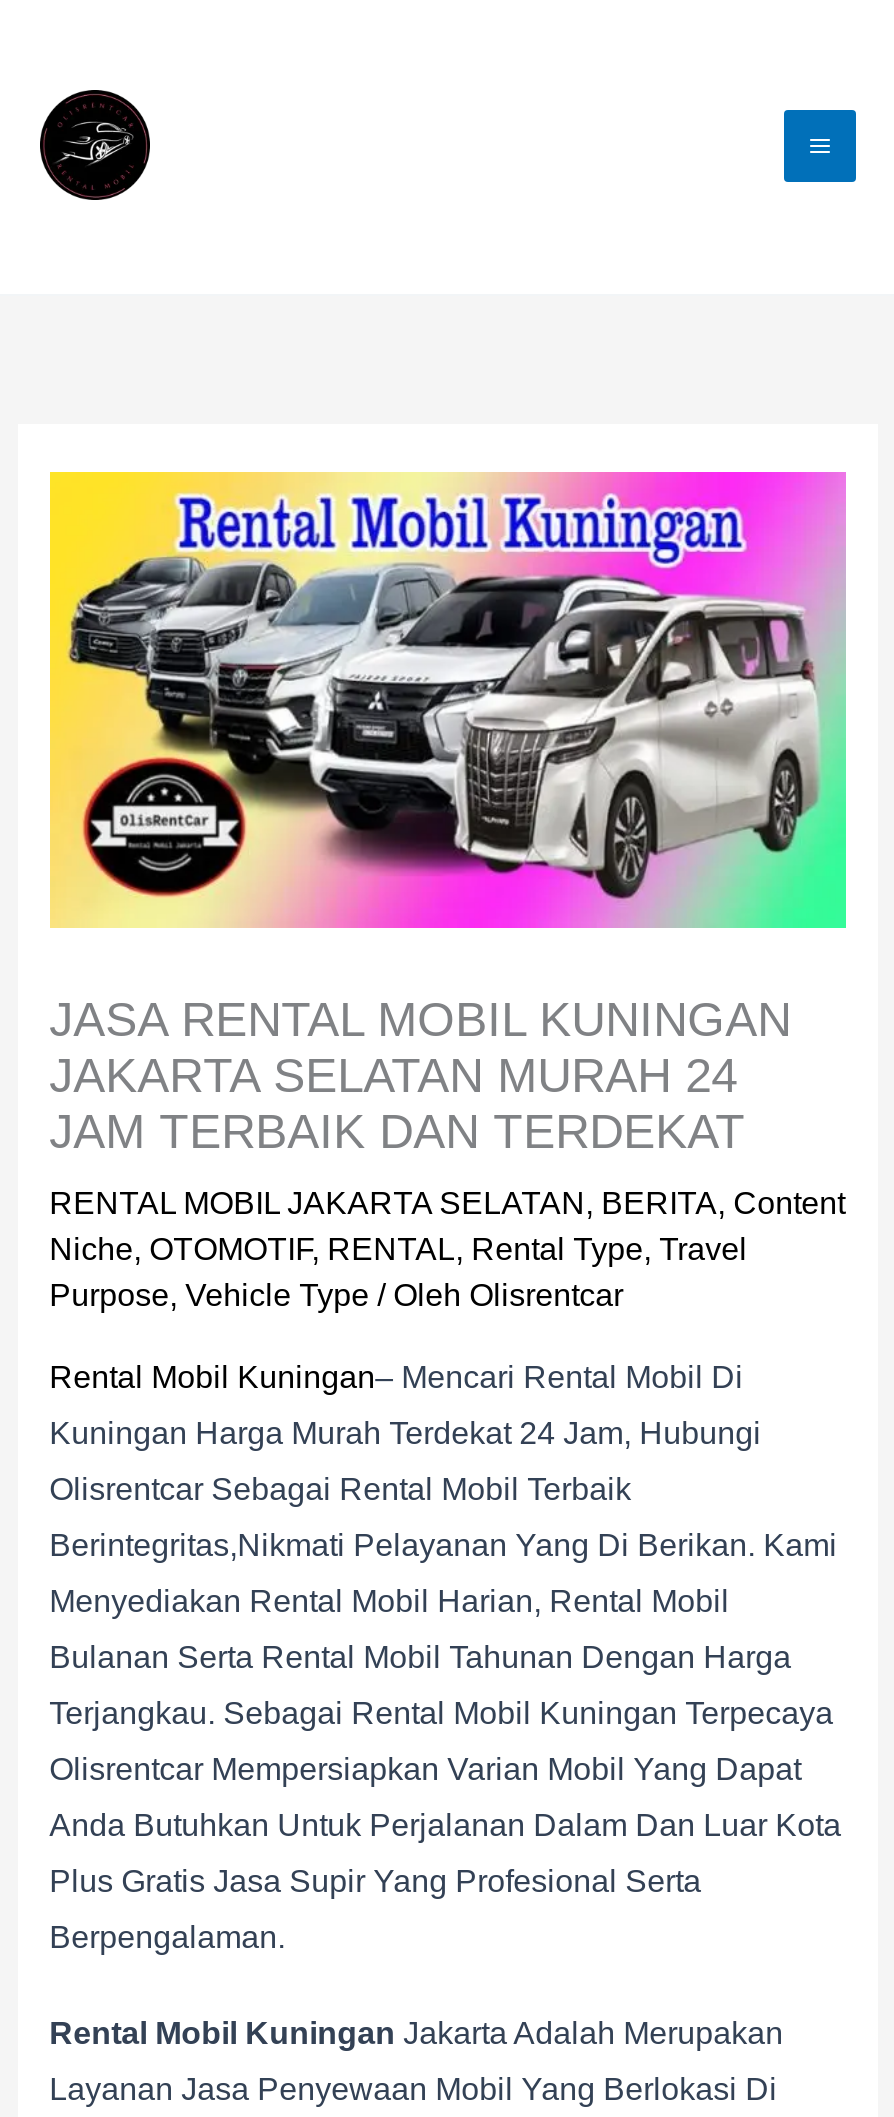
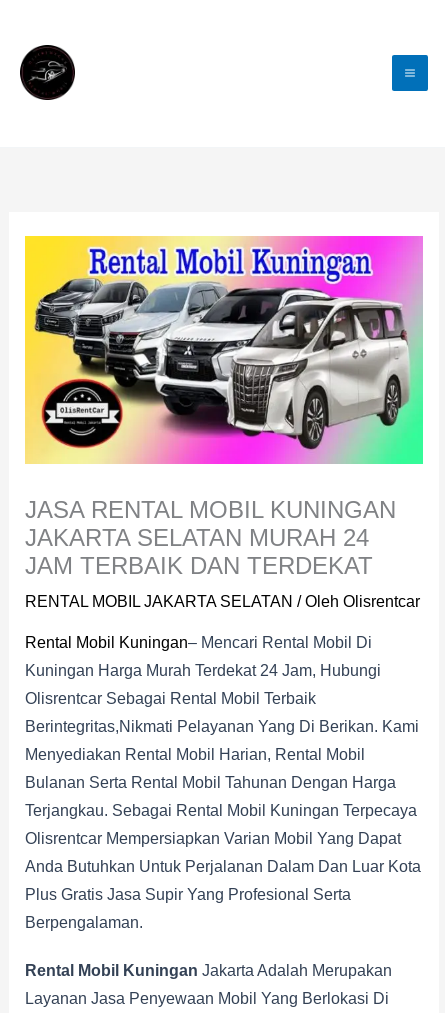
- RENTAL MOBIL JAKARTA SELATAN, BERITA, Content
- Niche, OTOMOTIF, RENTAL, Rental Type, Travel
- Purpose, Vehicle Type / Oleh Olisrentcar
+ RENTAL MOBIL JAKARTA SELATAN / Oleh Olisrentcar
